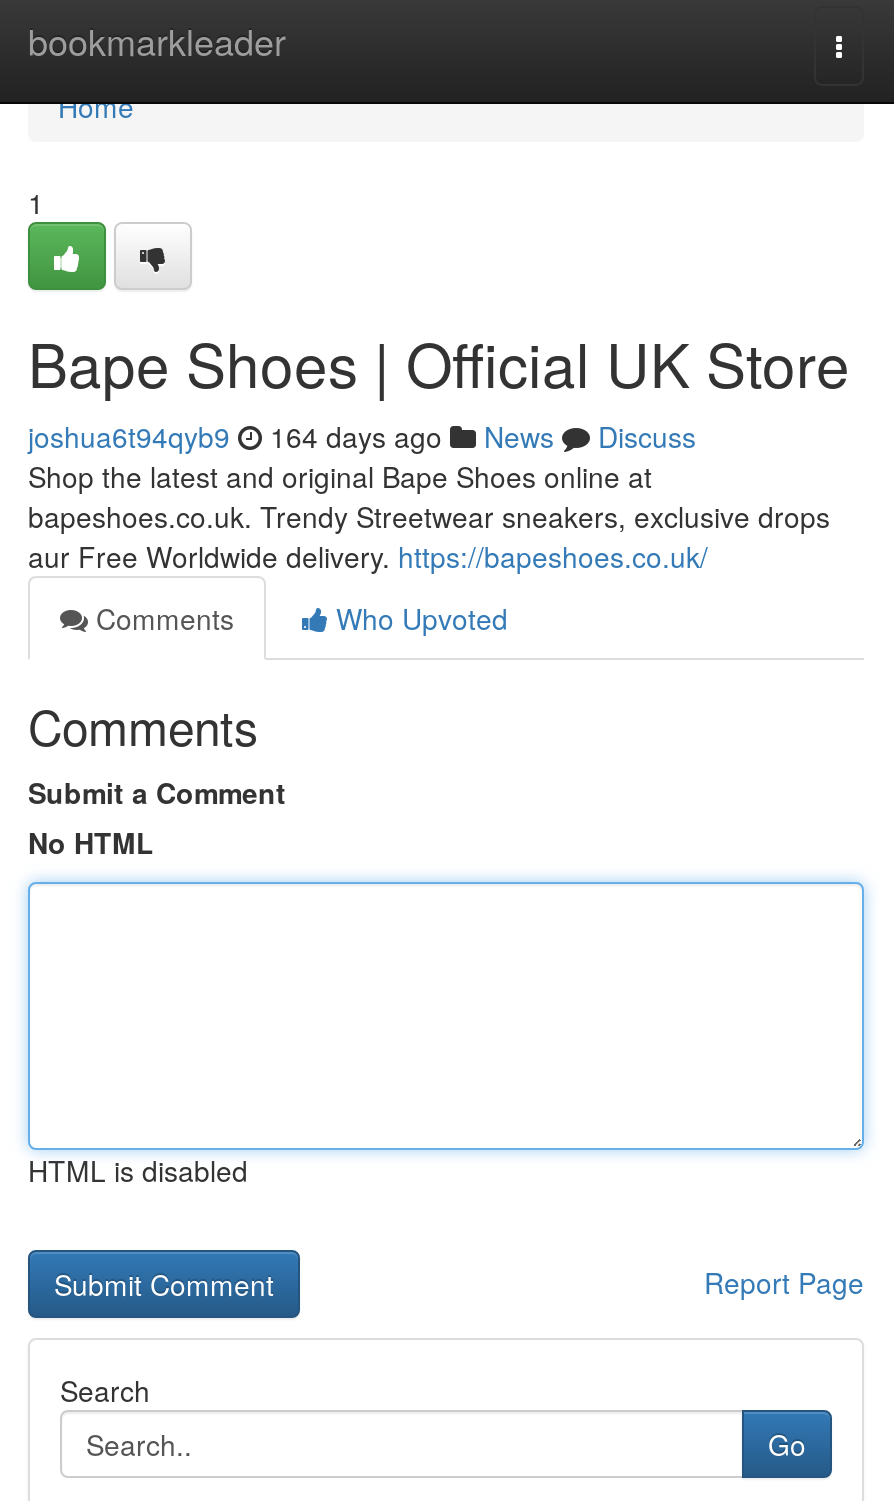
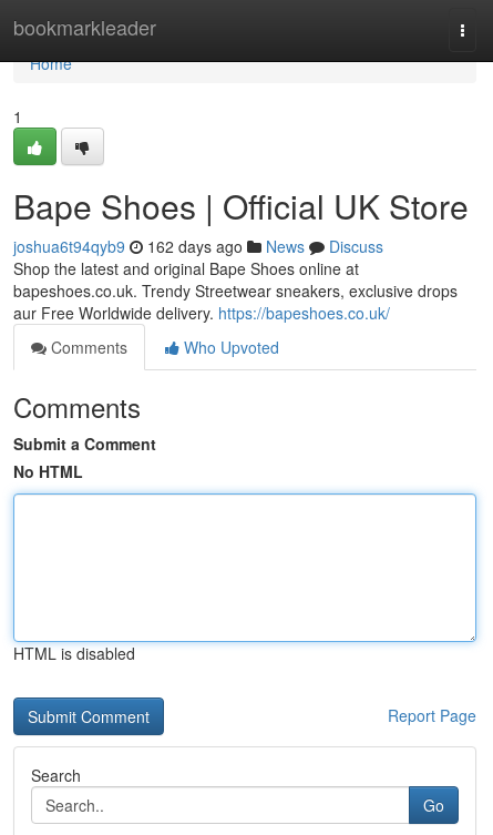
- joshua6t94qyb9 164 days ago News Discuss
+ joshua6t94qyb9 162 days ago News Discuss
